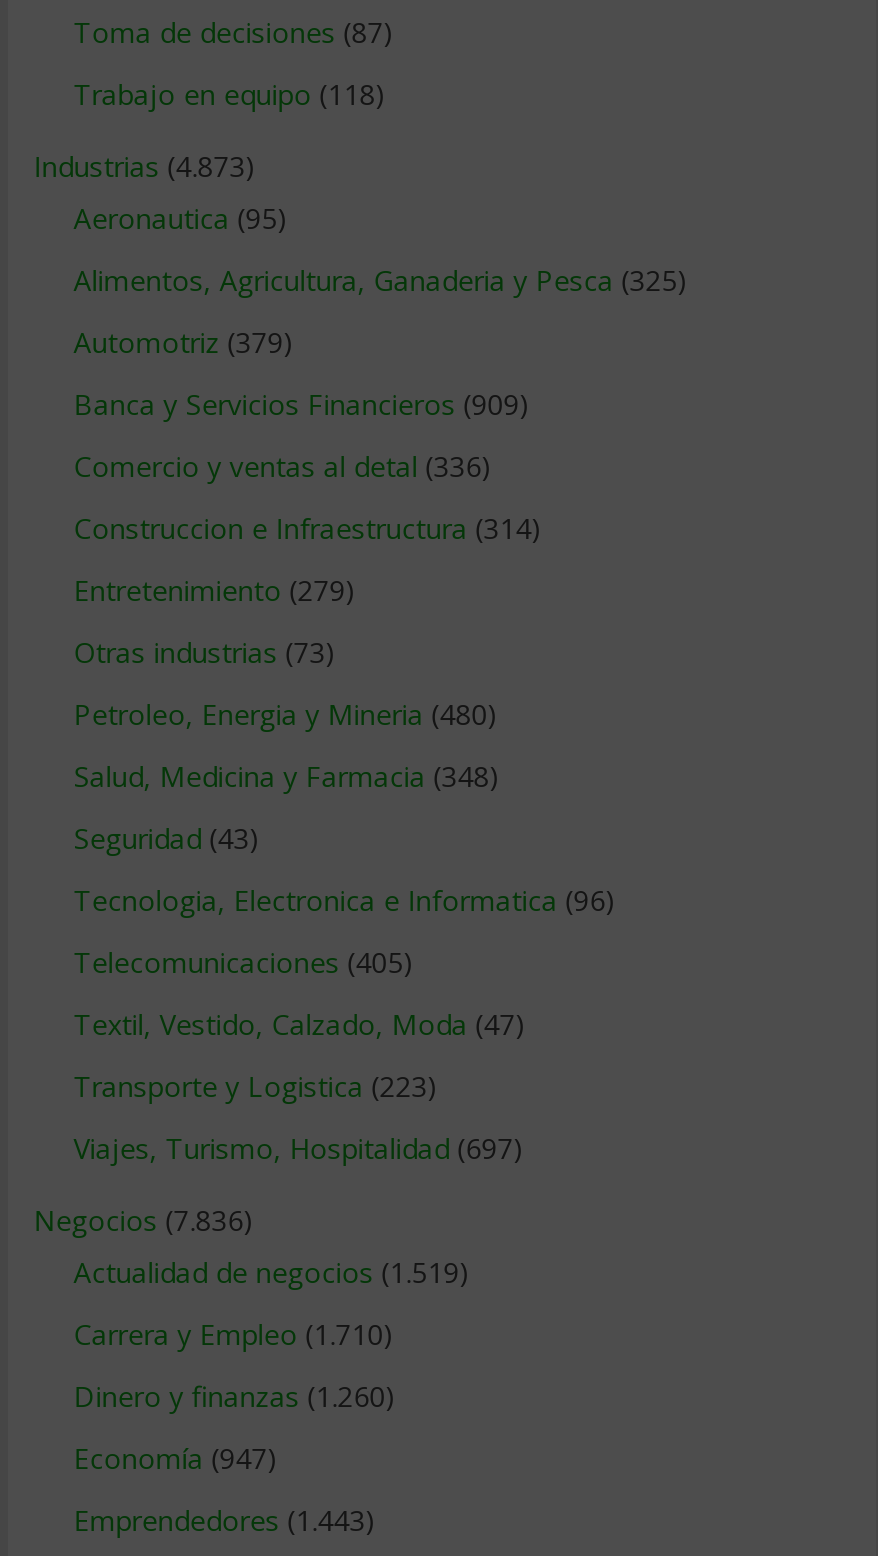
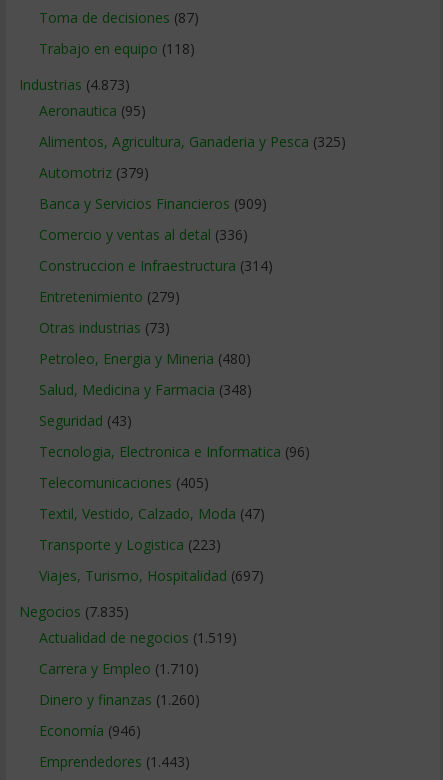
- Negocios (7.836)
+ Negocios (7.835)

- Economía (947)
+ Economía (946)
